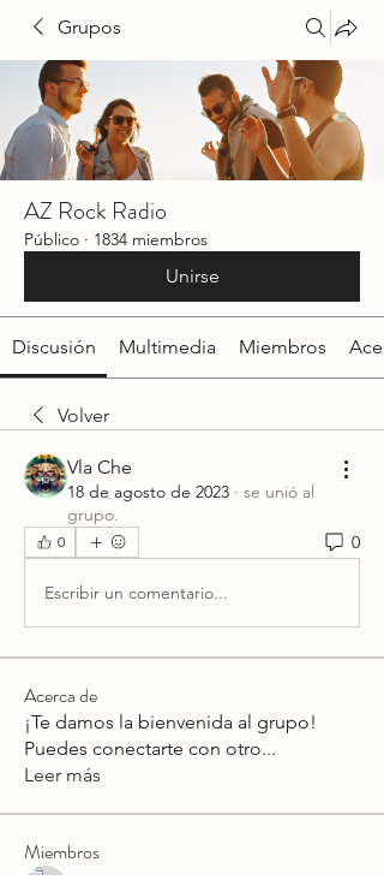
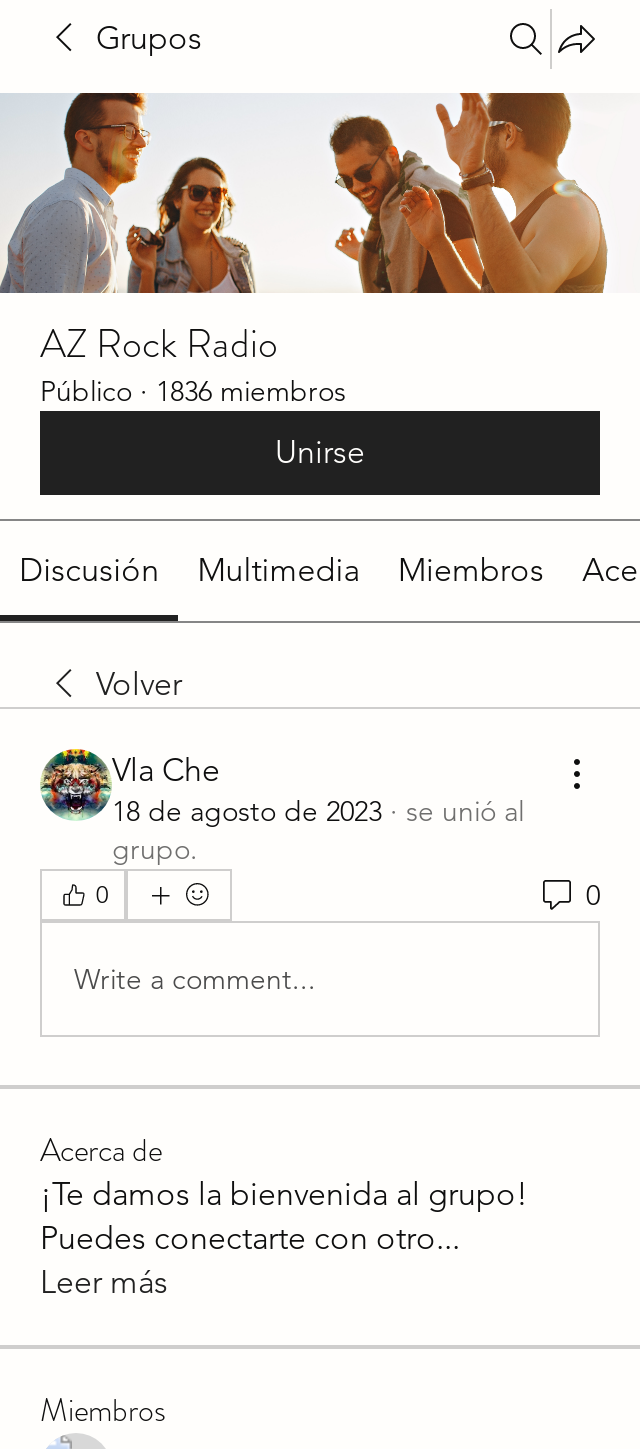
- Público · 1834 miembros
+ Público · 1836 miembros

- Escribir un comentario...
+ Write a comment...
